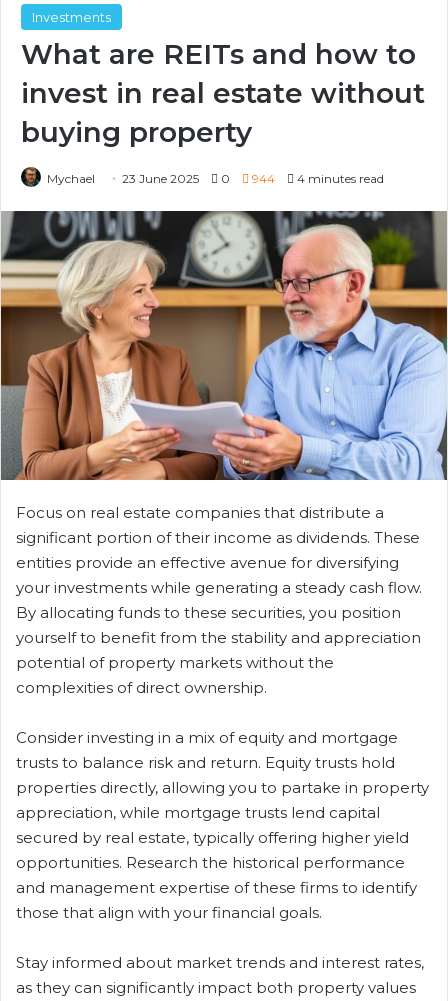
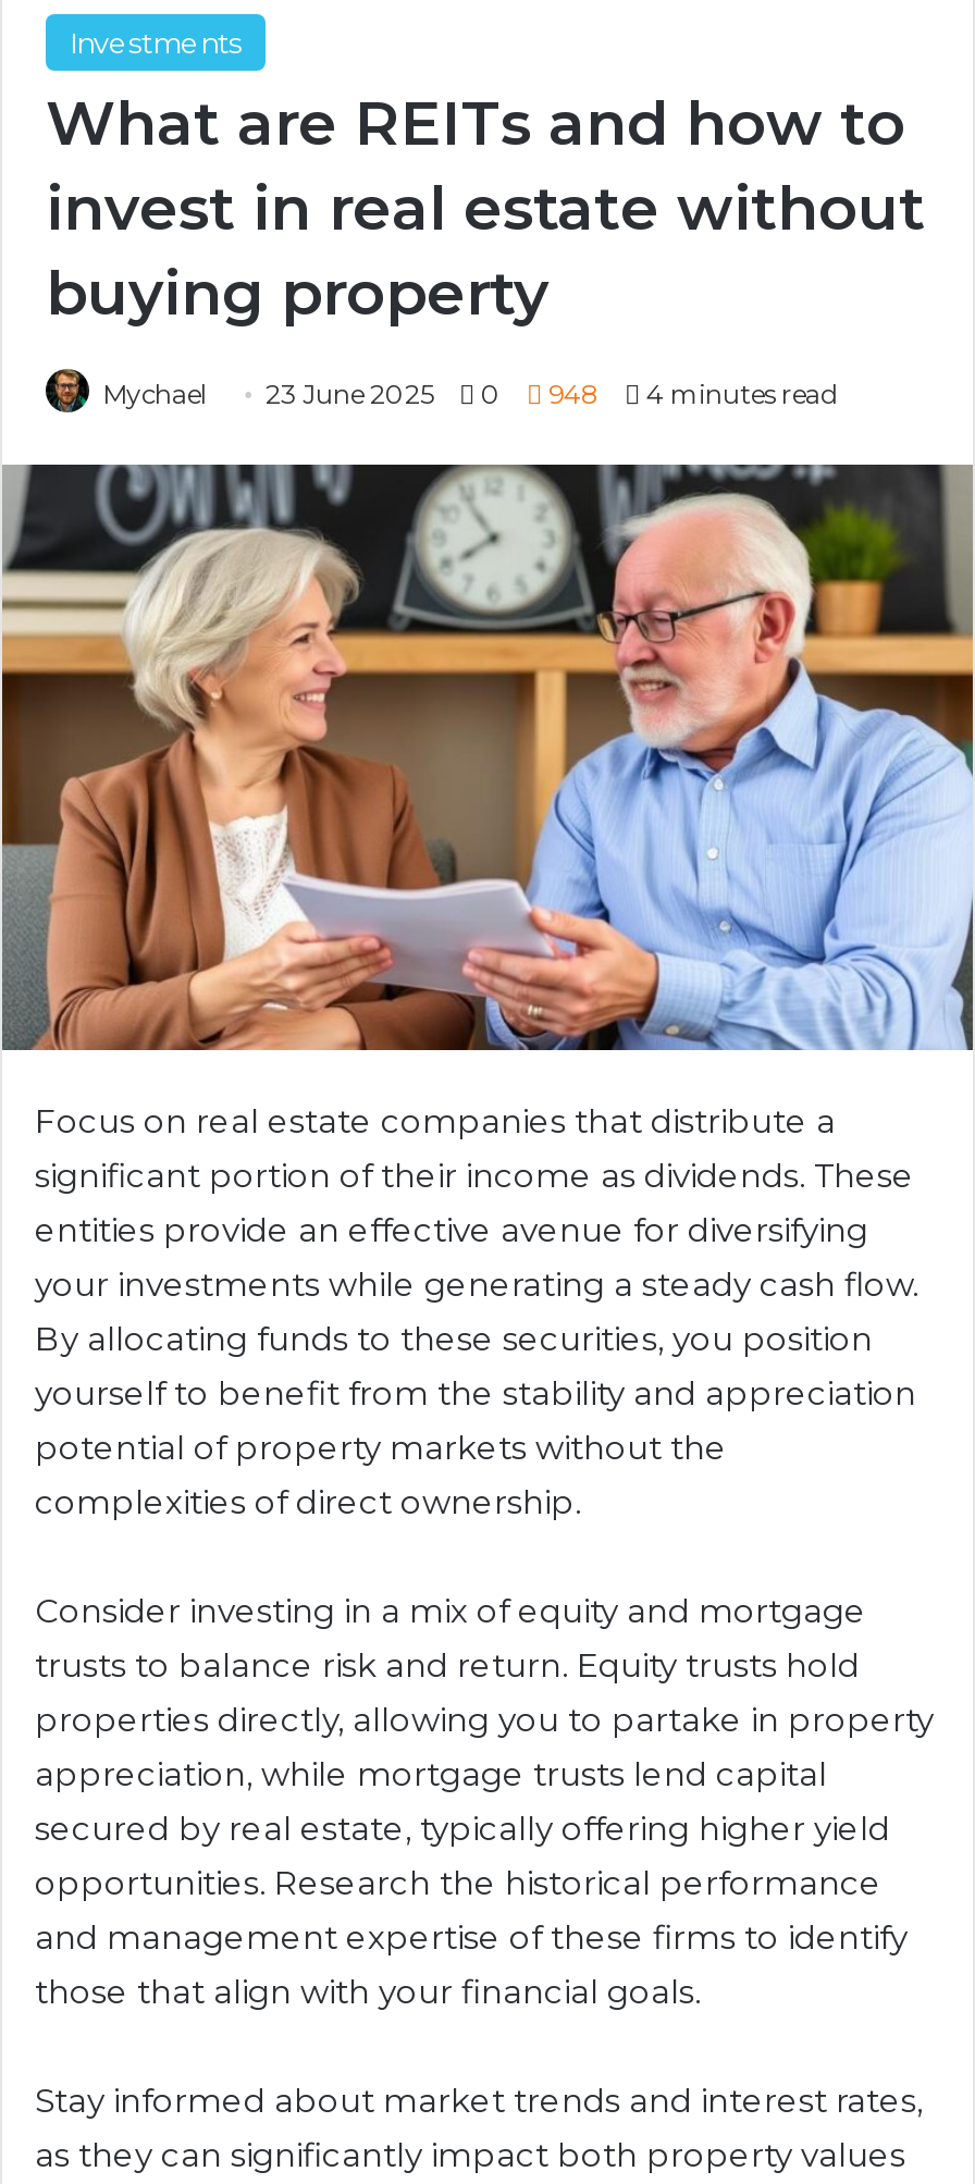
- 944
+ 948
